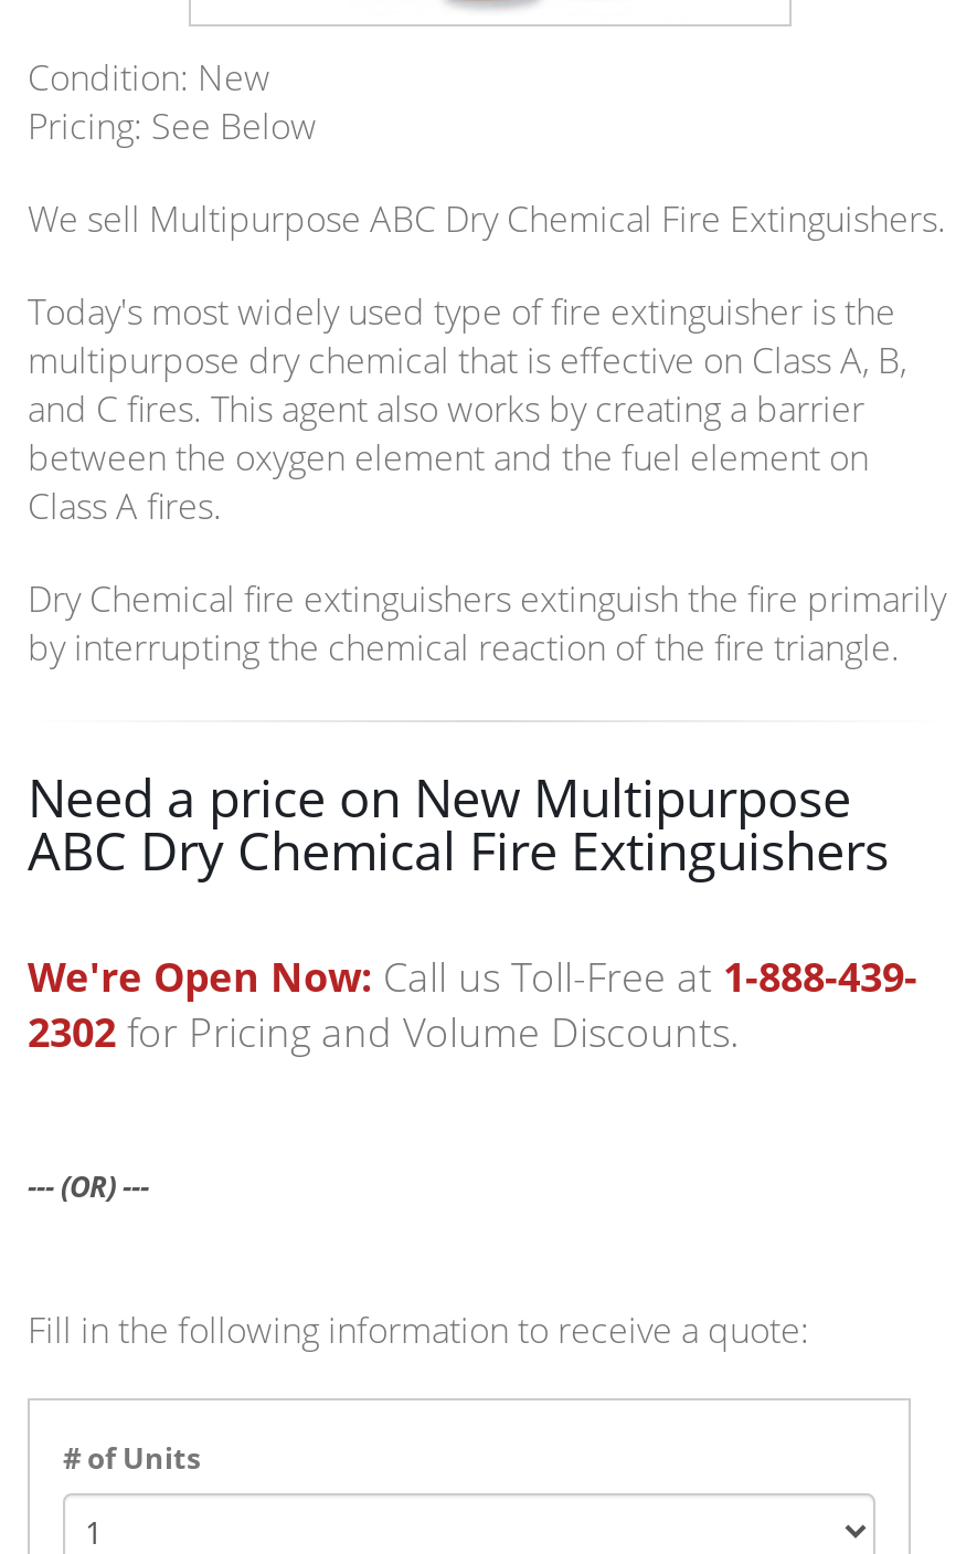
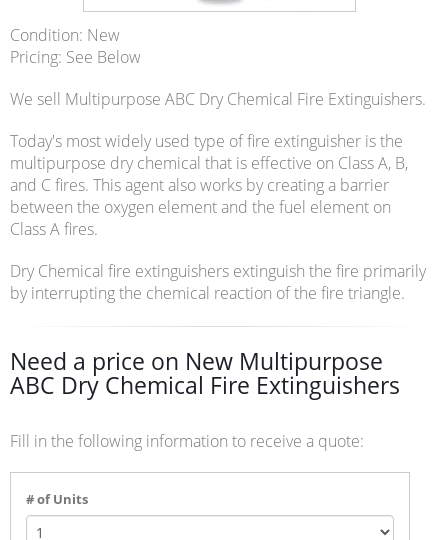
- We're Open Now: Call us Toll-Free at 1-888-439-
- 2302 for Pricing and Volume Discounts.
- --- (OR) ---
